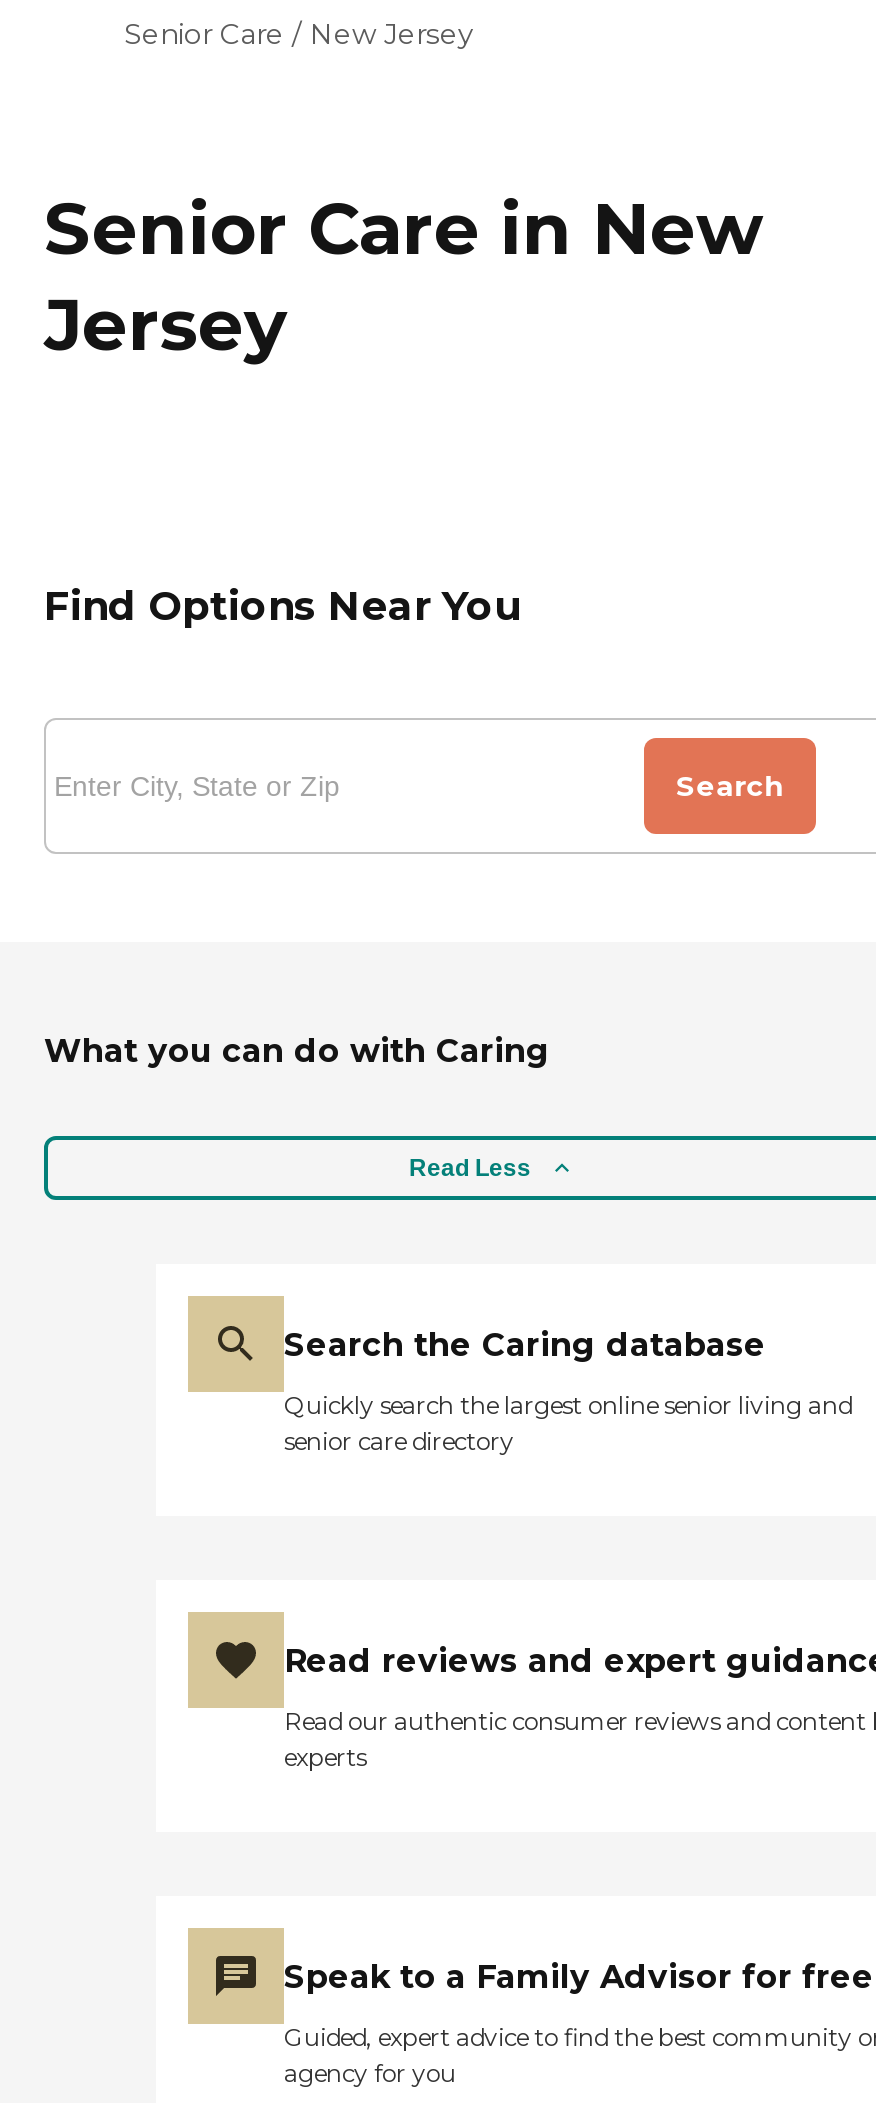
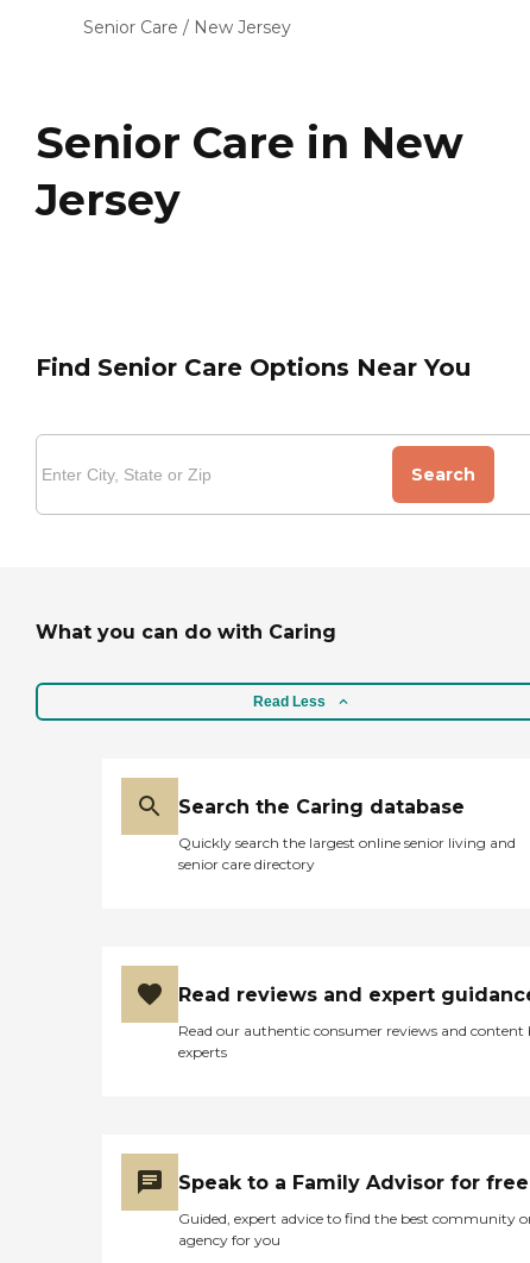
- Find Options Near You
+ Find Senior Care Options Near You
